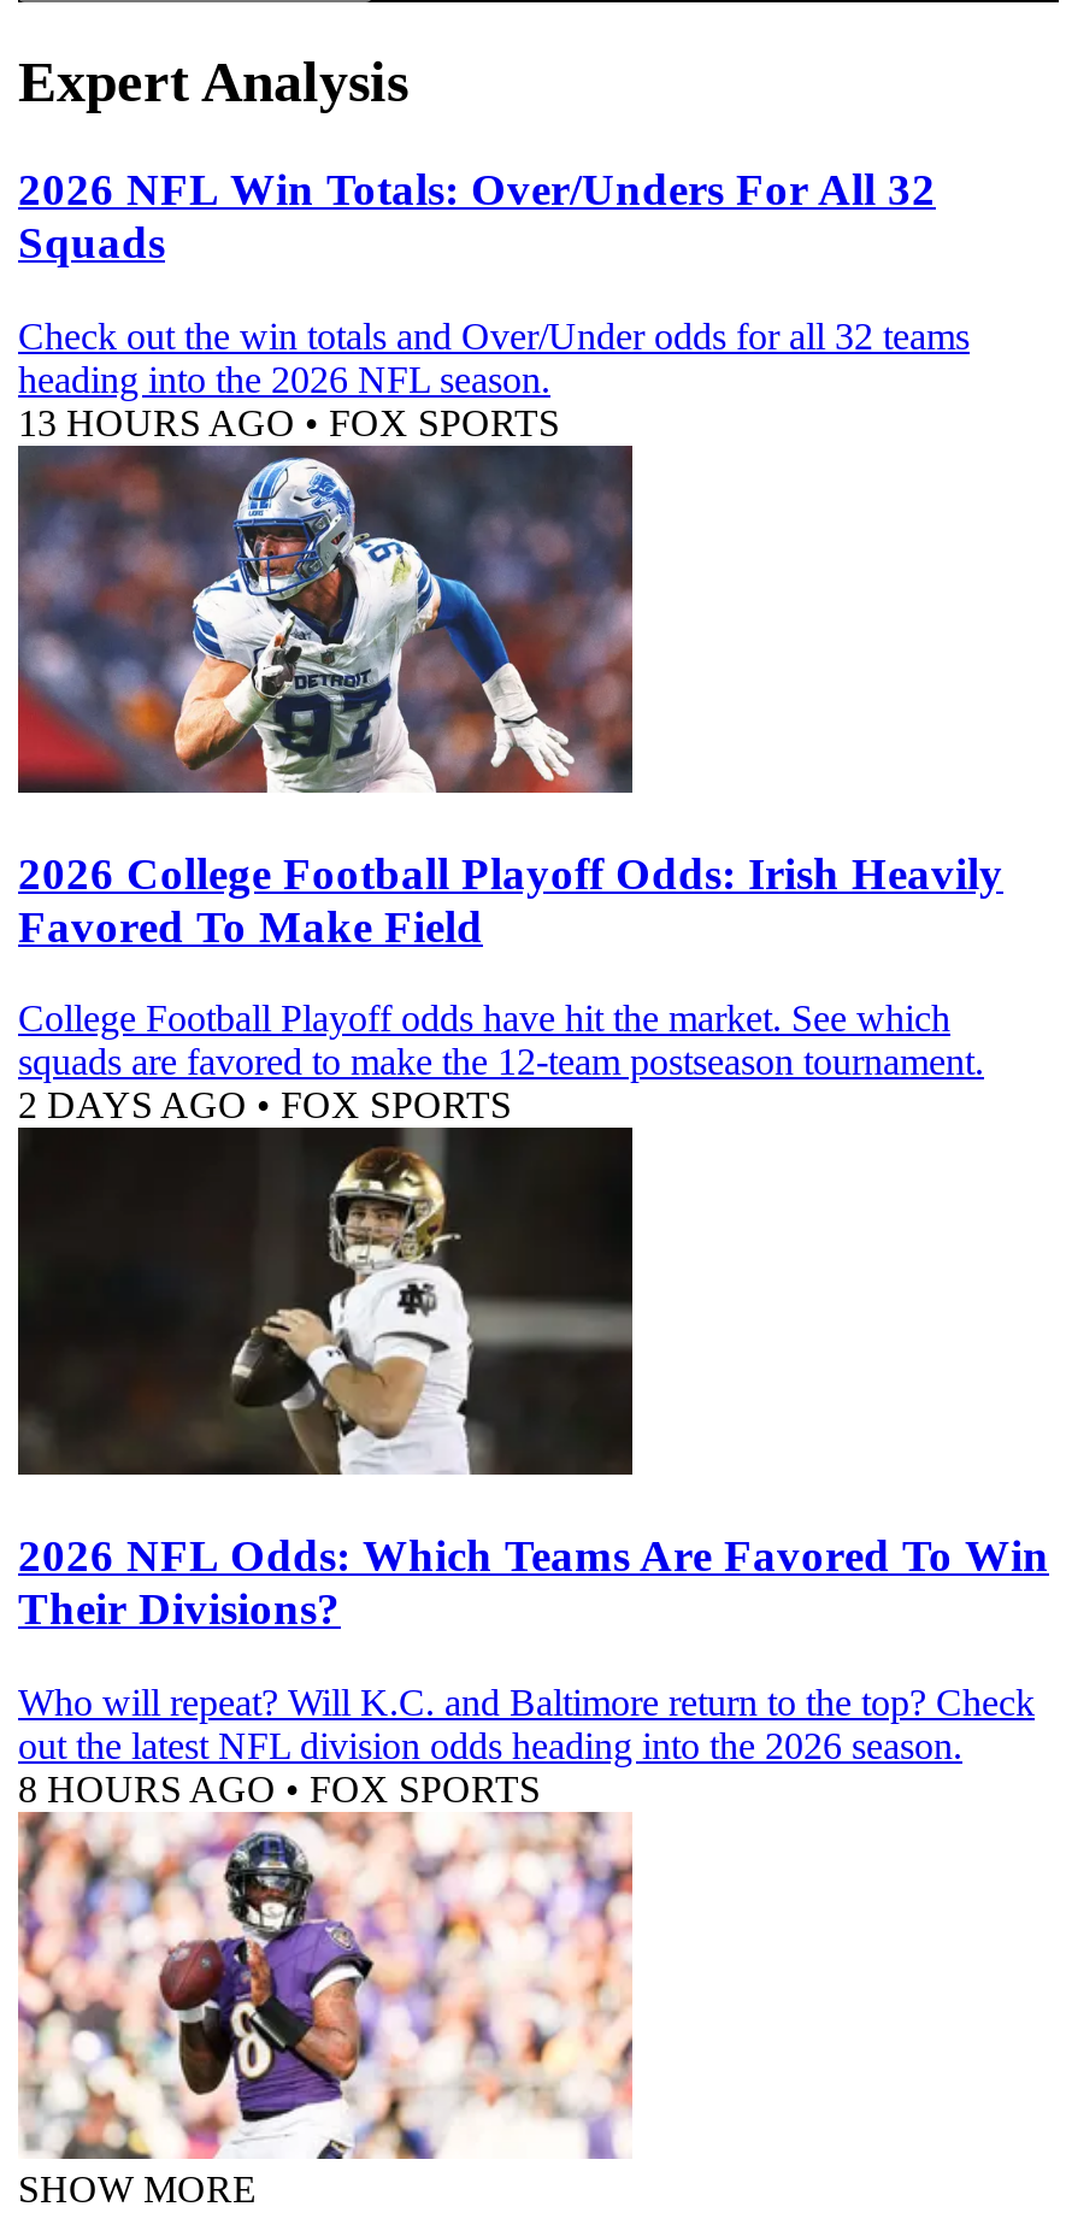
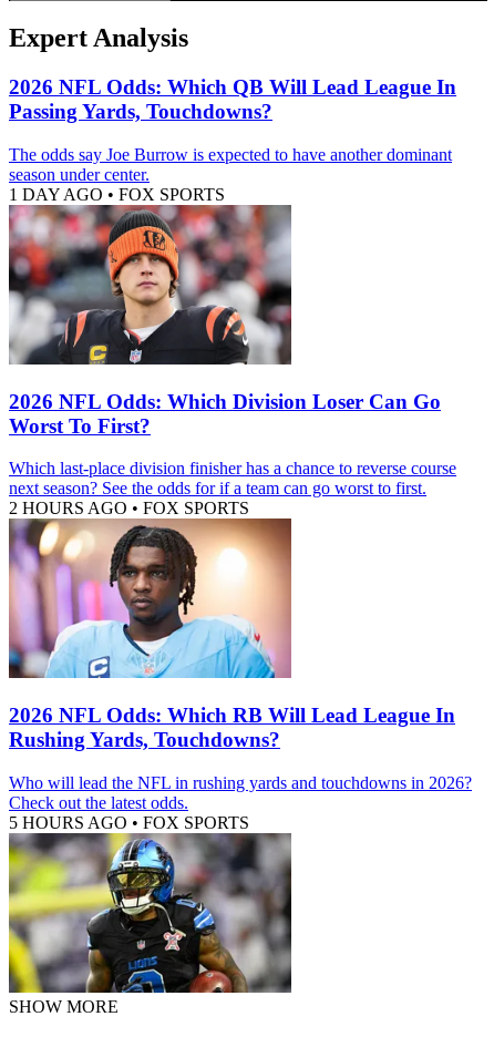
- 2026 NFL Win Totals: Over/Unders For All 32
- Squads
+ 2026 NFL Odds: Which QB Will Lead League In
+ Passing Yards, Touchdowns?

- Check out the win totals and Over/Under odds for all 32 teams
- heading into the 2026 NFL season.
- 13 HOURS AGO • FOX SPORTS
+ The odds say Joe Burrow is expected to have another dominant
+ season under center.
+ 1 DAY AGO • FOX SPORTS

- [image]
- 2026 College Football Playoff Odds: Irish Heavily
- Favored To Make Field
+ [image]
+ 2026 NFL Odds: Which Division Loser Can Go
+ Worst To First?

- [image]
- College Football Playoff odds have hit the market. See which
- squads are favored to make the 12-team postseason tournament.
- 2 DAYS AGO • FOX SPORTS
+ [image]
+ Which last-place division finisher has a chance to reverse course
+ next season? See the odds for if a team can go worst to first.
+ 2 HOURS AGO • FOX SPORTS

- 2026 NFL Odds: Which Teams Are Favored To Win
- Their Divisions?
+ 2026 NFL Odds: Which RB Will Lead League In
+ Rushing Yards, Touchdowns?

- Who will repeat? Will K.C. and Baltimore return to the top? Check
- out the latest NFL division odds heading into the 2026 season.
- 8 HOURS AGO • FOX SPORTS
+ Who will lead the NFL in rushing yards and touchdowns in 2026?
+ Check out the latest odds.
+ 5 HOURS AGO • FOX SPORTS

- [image]
+ [image]
